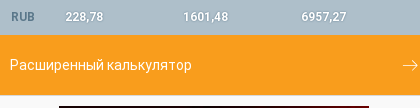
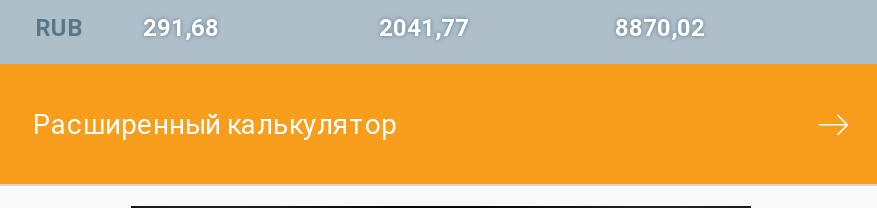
- 228,78
+ 291,68

- 1601,48
+ 2041,77

- 6957,27
+ 8870,02
